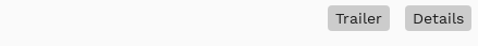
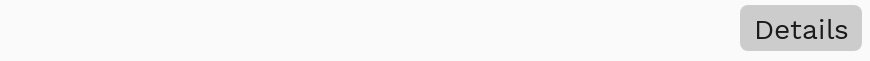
- Trailer
